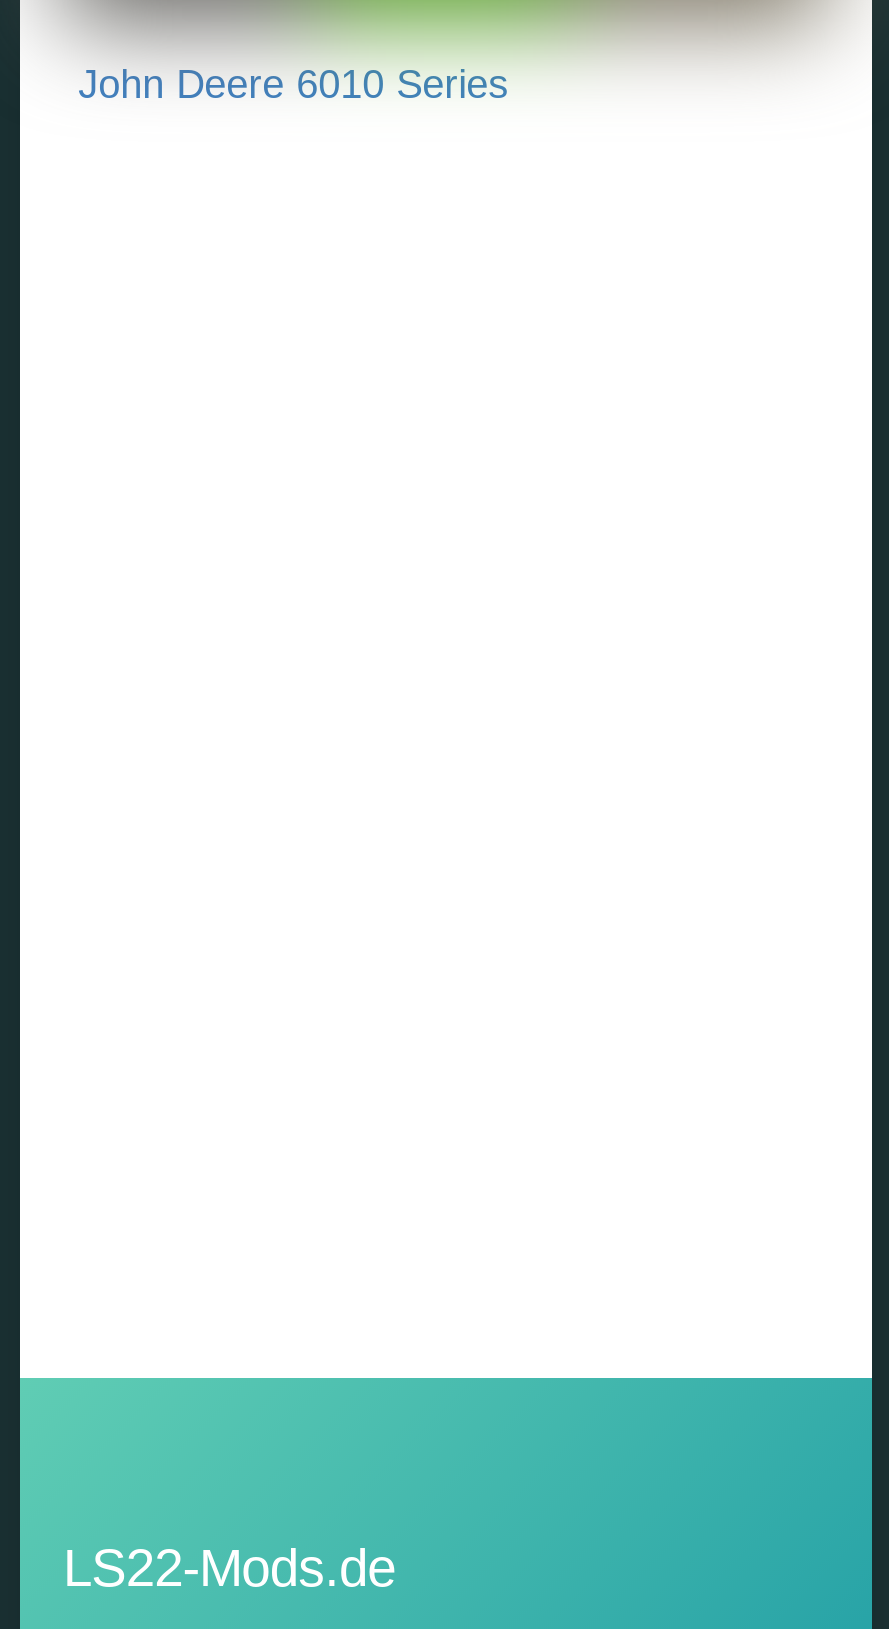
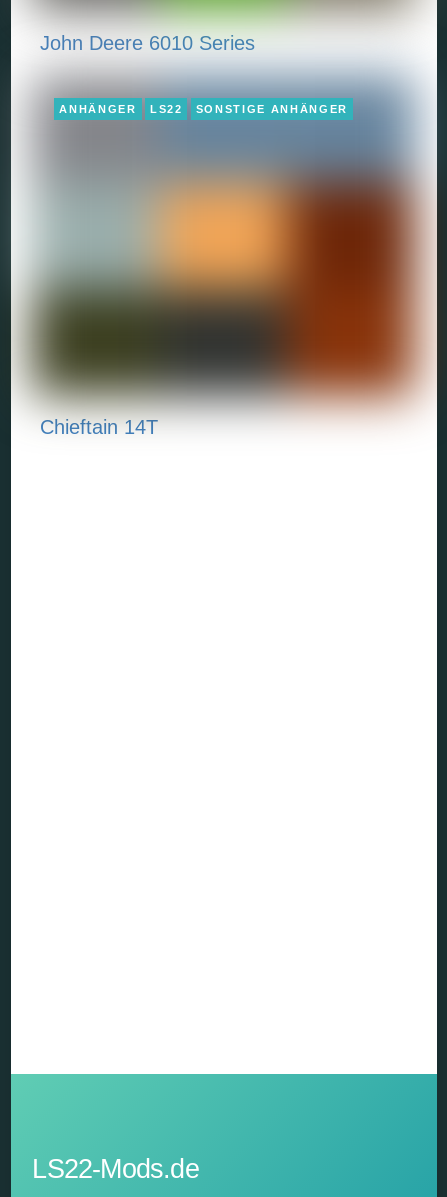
+ [image]
+ ANHÄNGER
+ LS22
+ SONSTIGE ANHÄNGER

+ Chieftain 14T
